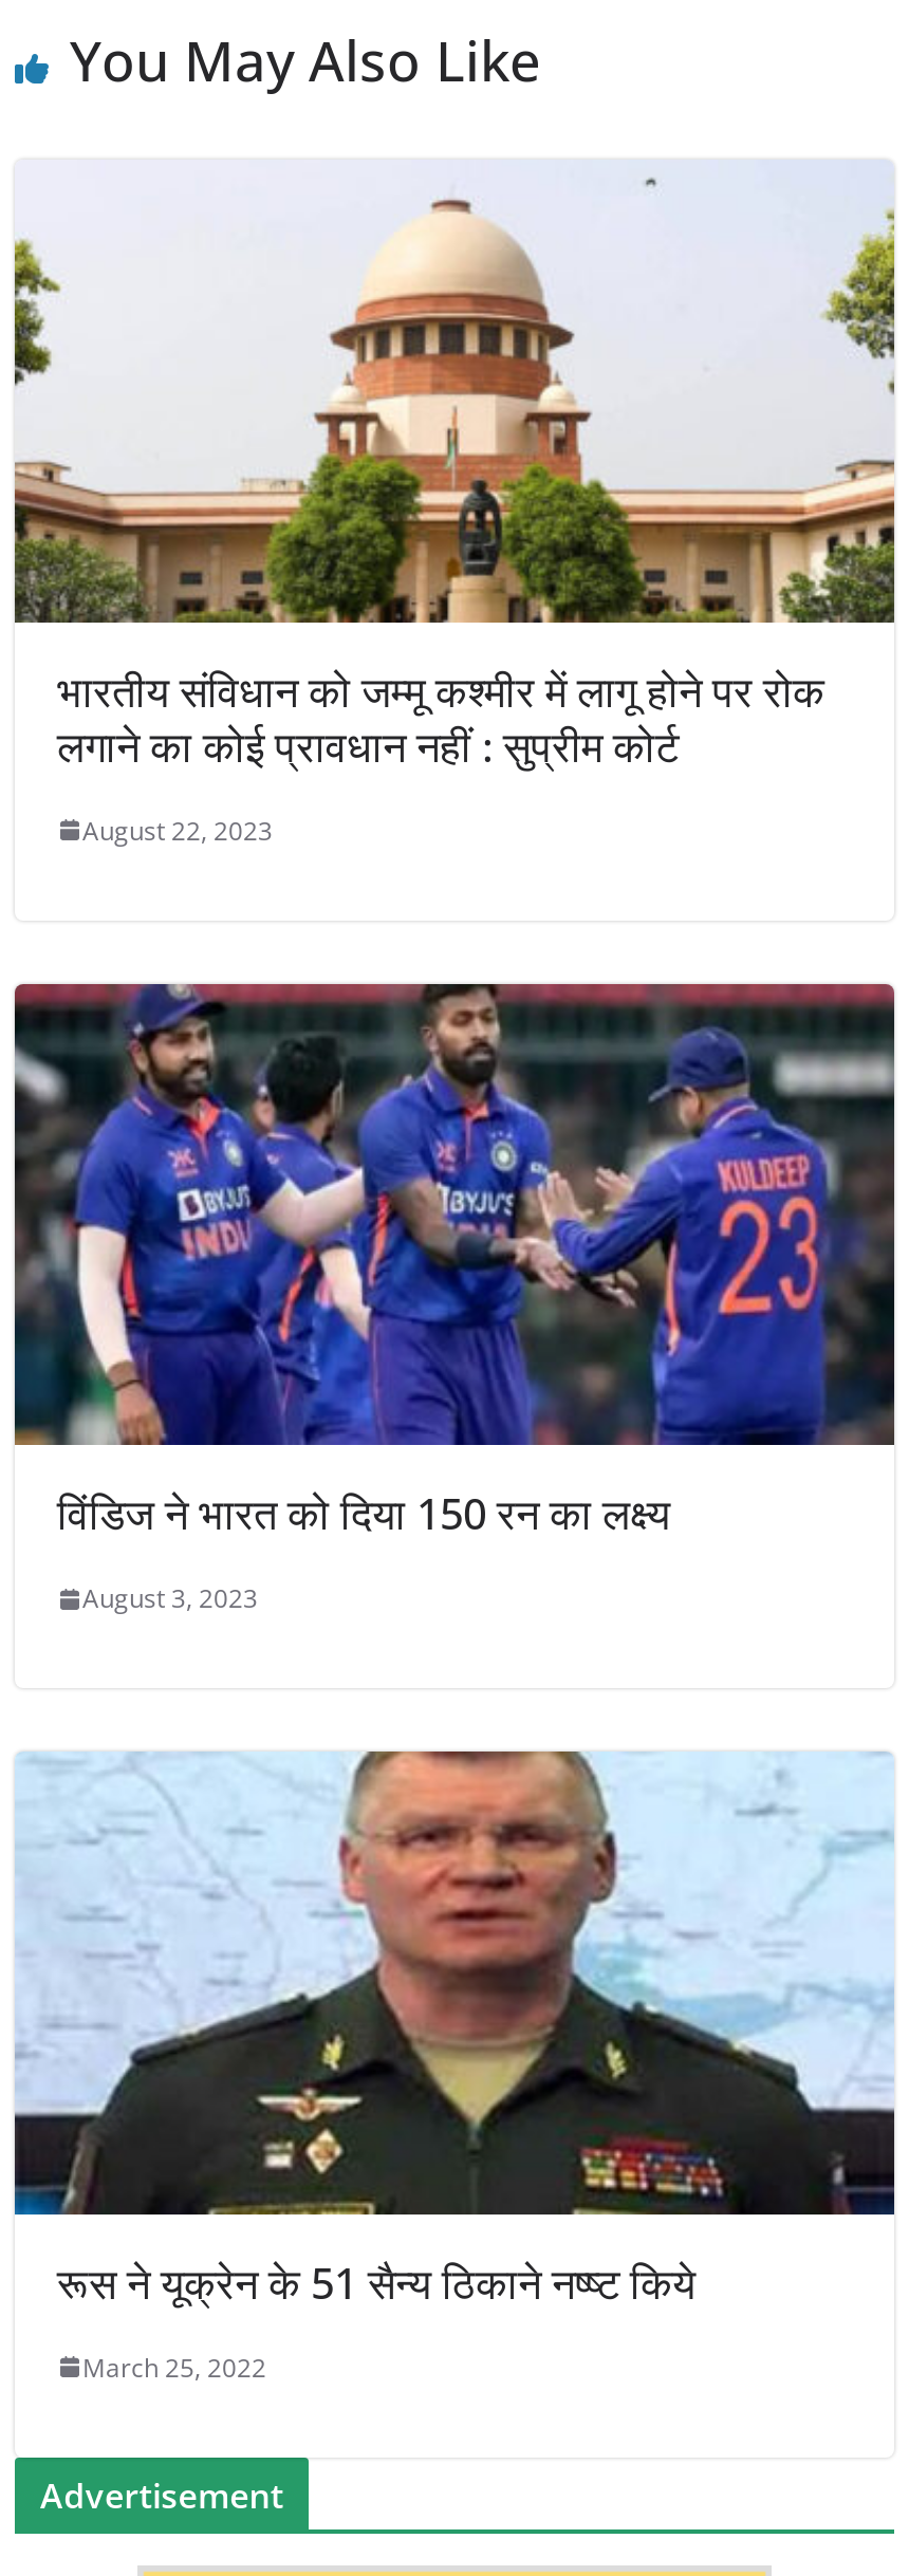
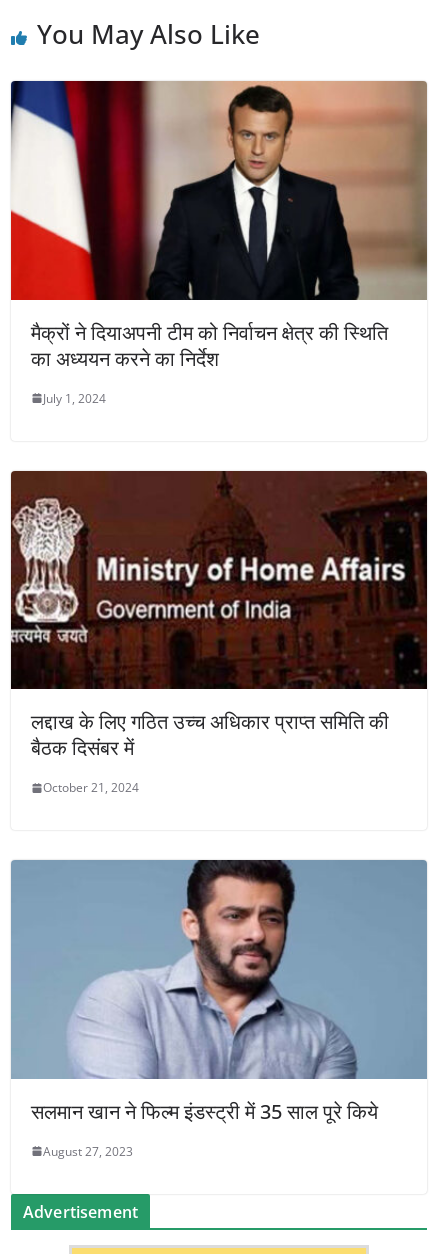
- [image]
- भारतीय संविधान को जम्मू कश्मीर में लागू होने पर रोक
- लगाने का कोई प्रावधान नहीं : सुप्रीम कोर्ट
+ [image]
+ मैक्रों ने दियाअपनी टीम को निर्वाचन क्षेत्र की स्थिति
+ का अध्ययन करने का निर्देश

- August 22, 2023
+ July 1, 2024

- [image]
- विंडिज ने भारत को दिया 150 रन का लक्ष्य
+ [image]
+ लद्दाख के लिए गठित उच्च अधिकार प्राप्त समिति की
+ बैठक दिसंबर में

- August 3, 2023
+ October 21, 2024

- [image]
- रूस ने यूक्रेन के 51 सैन्य ठिकाने नष्ष्ट किये
+ [image]
+ सलमान खान ने फिल्म इंडस्ट्री में 35 साल पूरे किये

- March 25, 2022
+ August 27, 2023
